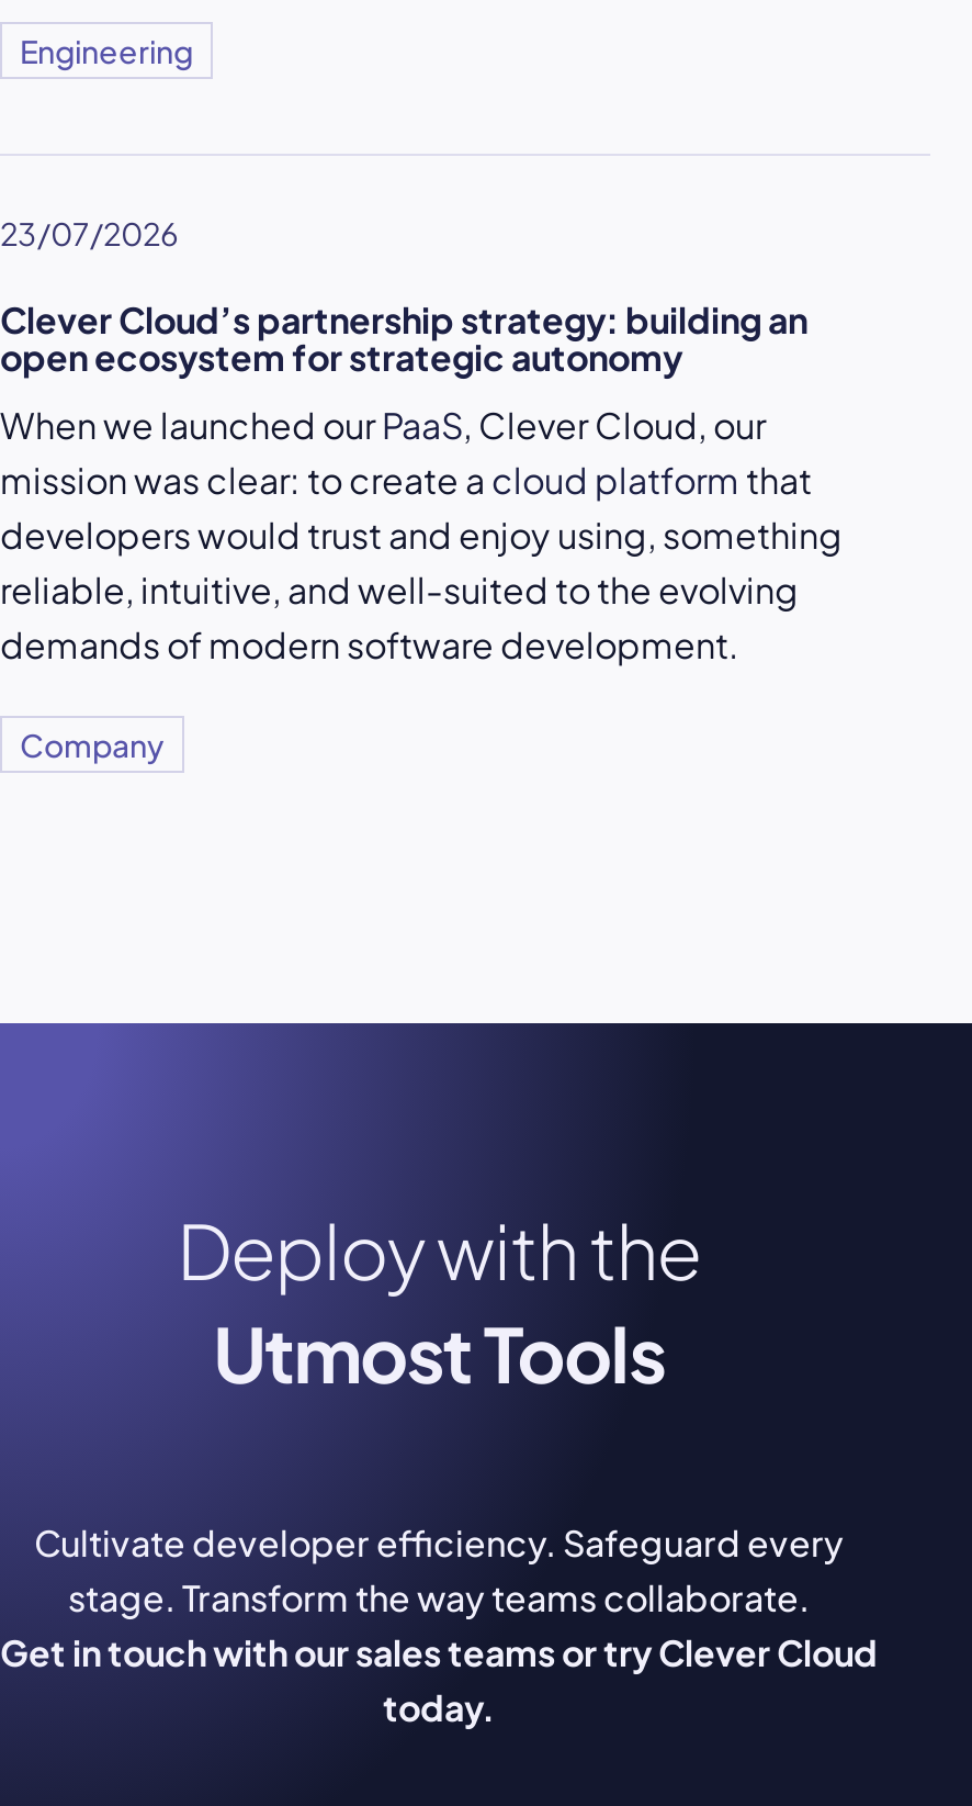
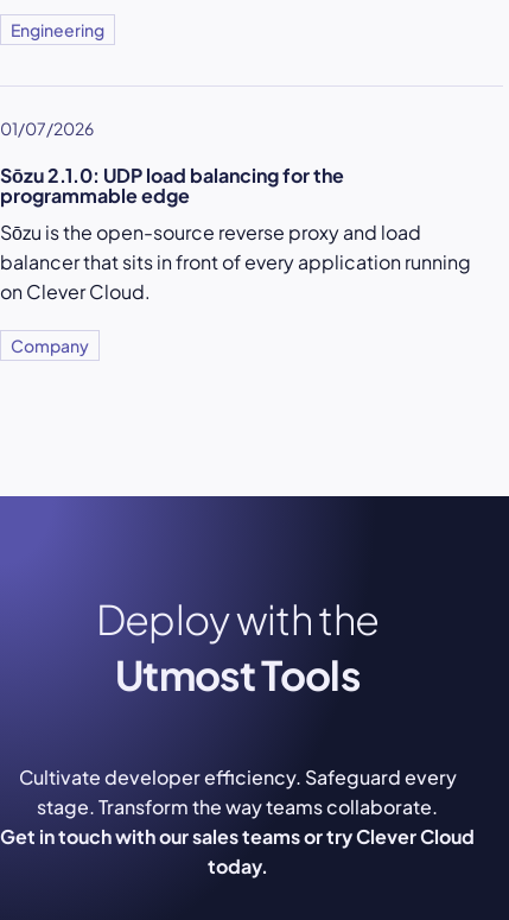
- 23/07/2026
+ 01/07/2026

- Clever Cloud’s partnership strategy: building an
- open ecosystem for strategic autonomy
+ Sōzu 2.1.0: UDP load balancing for the
+ programmable edge

- When we launched our PaaS, Clever Cloud, our
- mission was clear: to create a cloud platform that
- developers would trust and enjoy using, something
- reliable, intuitive, and well-suited to the evolving
- demands of modern software development.
+ Sōzu is the open-source reverse proxy and load
+ balancer that sits in front of every application running
+ on Clever Cloud.
